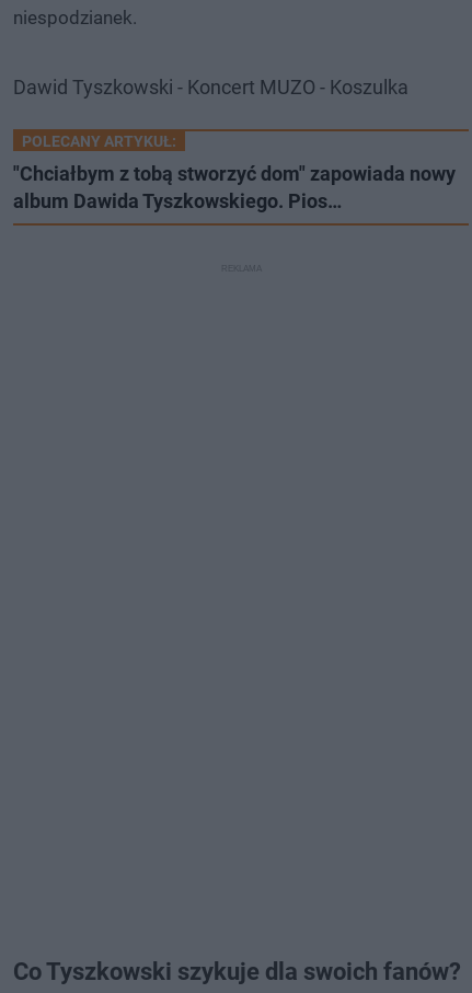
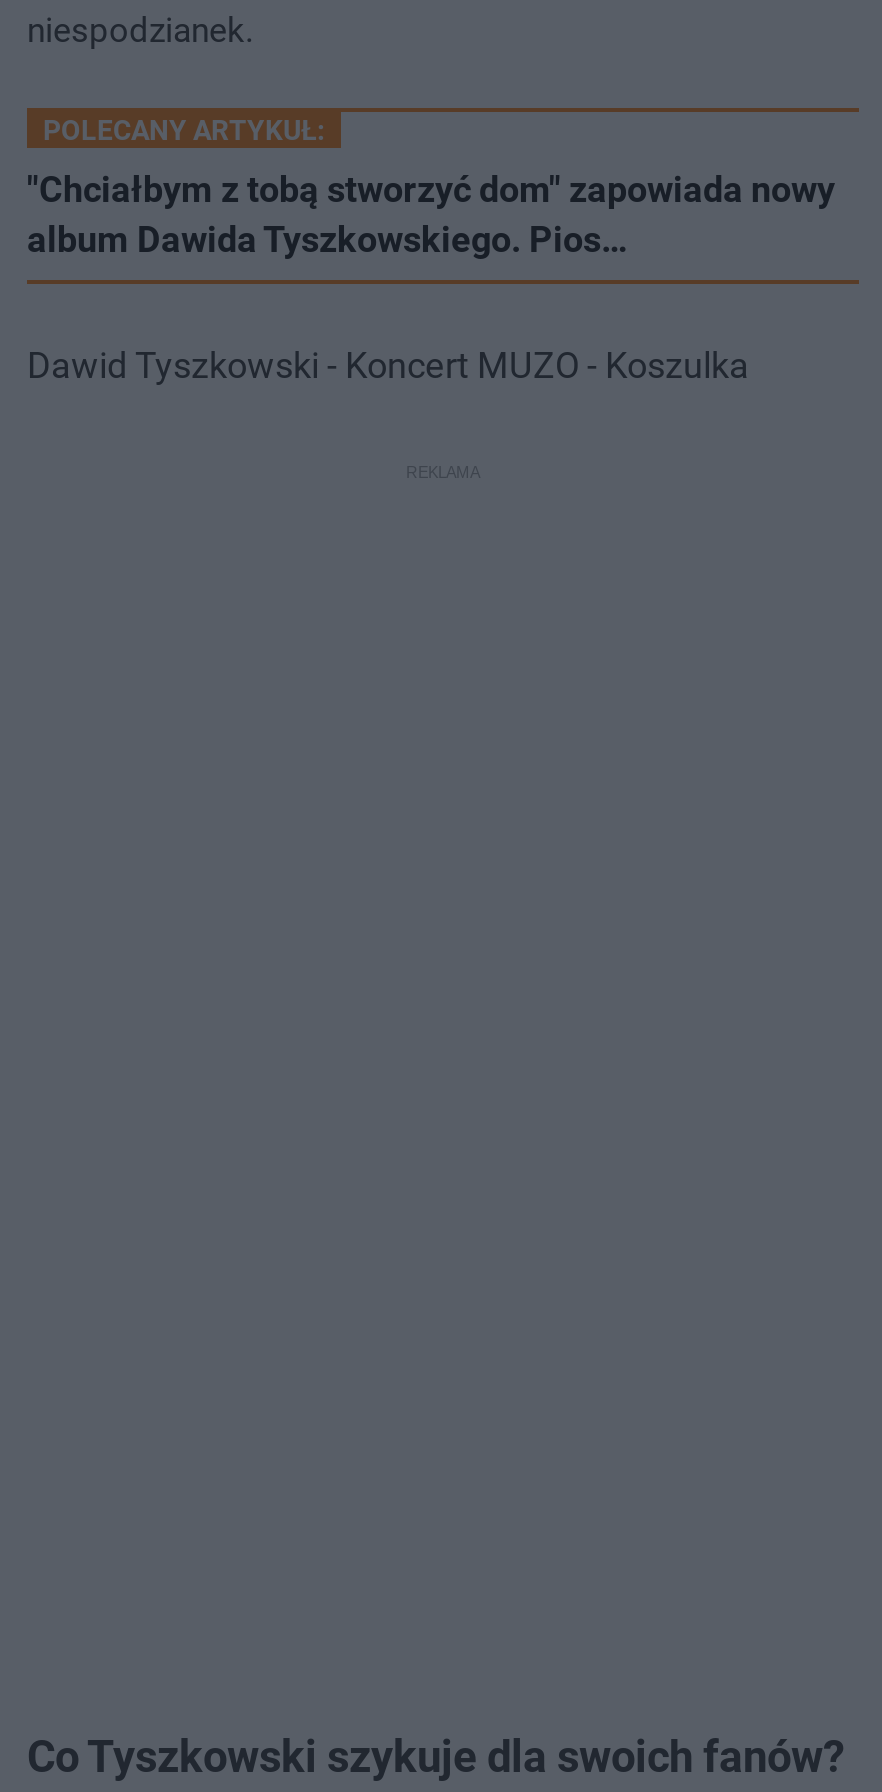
moved down: Dawid Tyszkowski - Koncert MUZO - Koszulka

moved up: "Chciałbym z tobą stworzyć dom" zapowiada nowy | album Dawida Tyszkowskiego. Pios…
